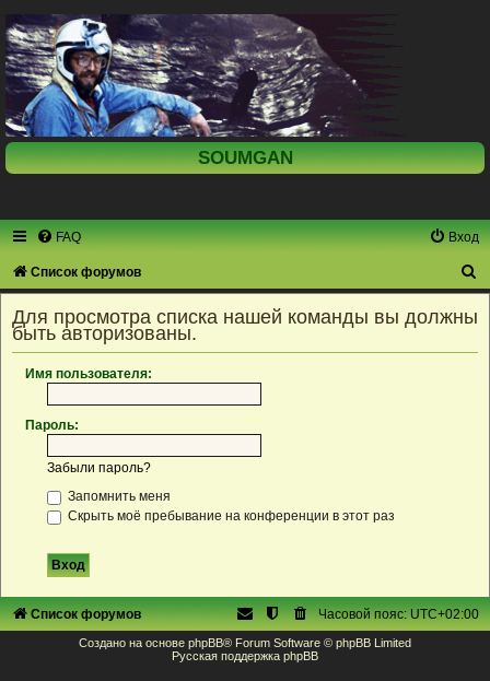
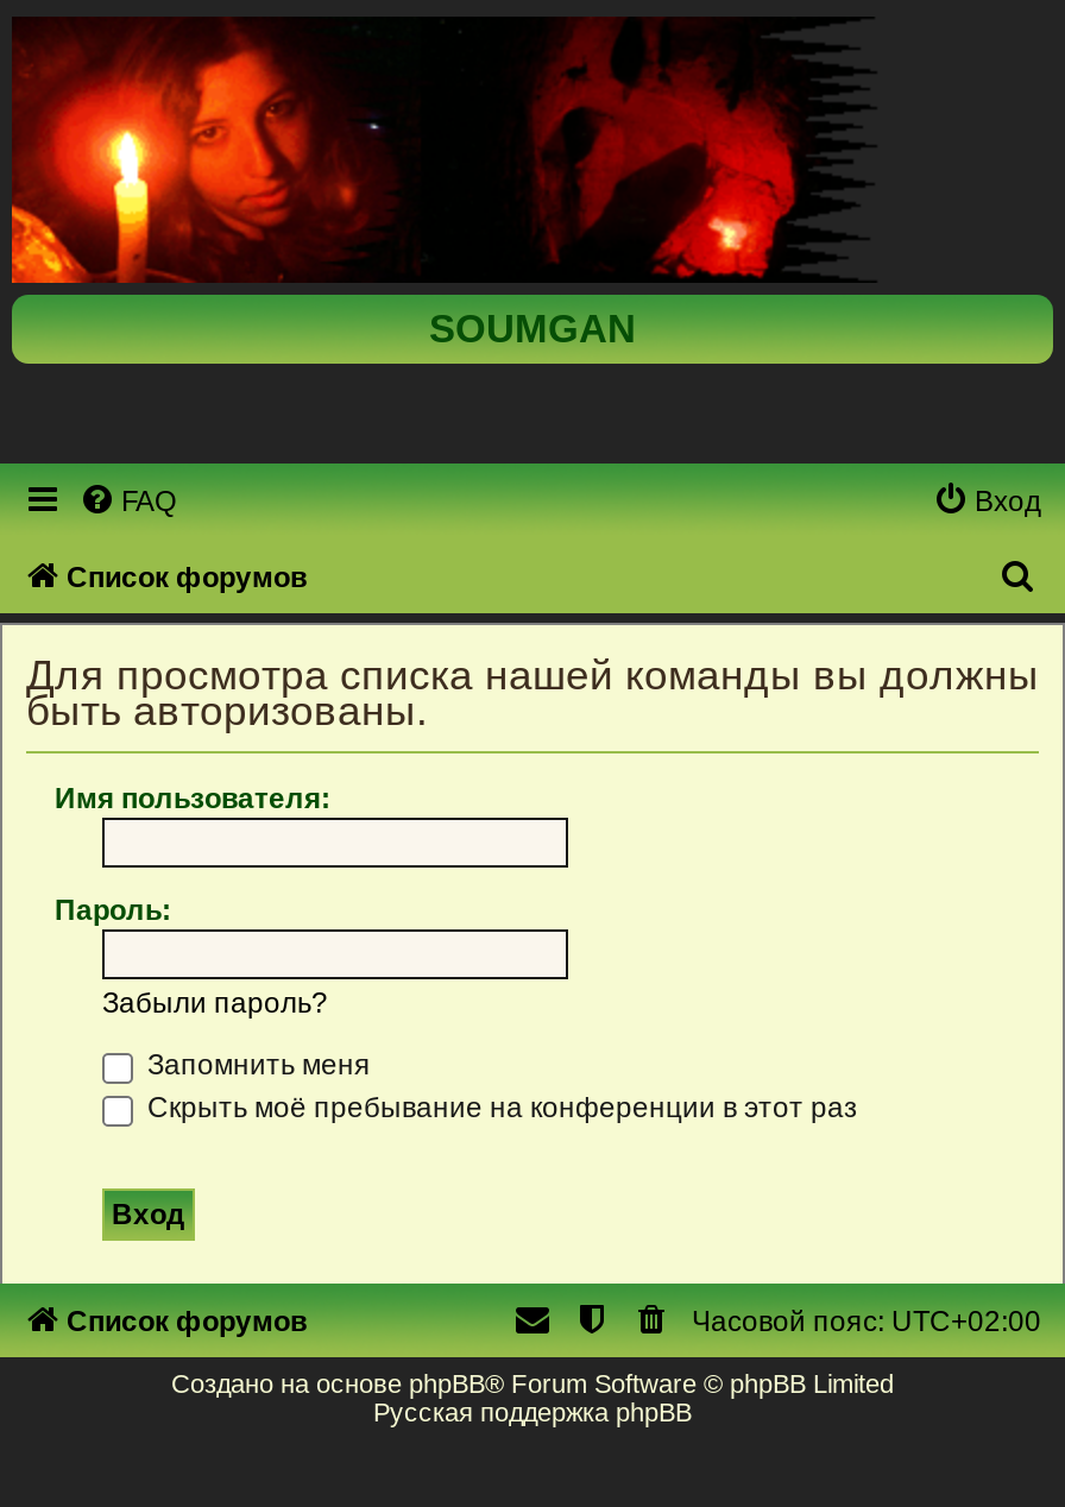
- [image]
+ [image]
